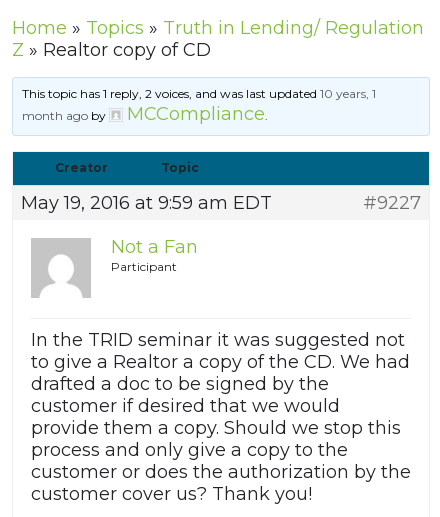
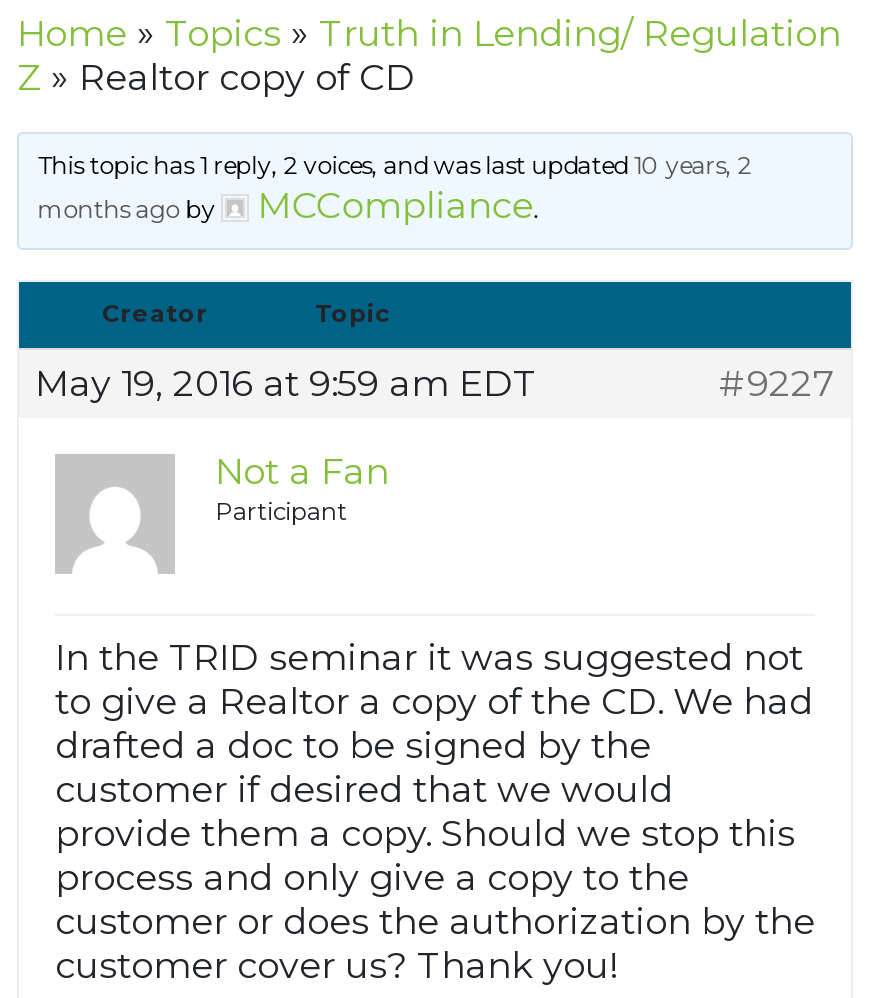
- This topic has 1 reply, 2 voices, and was last updated 10 years, 1
+ This topic has 1 reply, 2 voices, and was last updated 10 years, 2

- month ago by
+ months ago by
